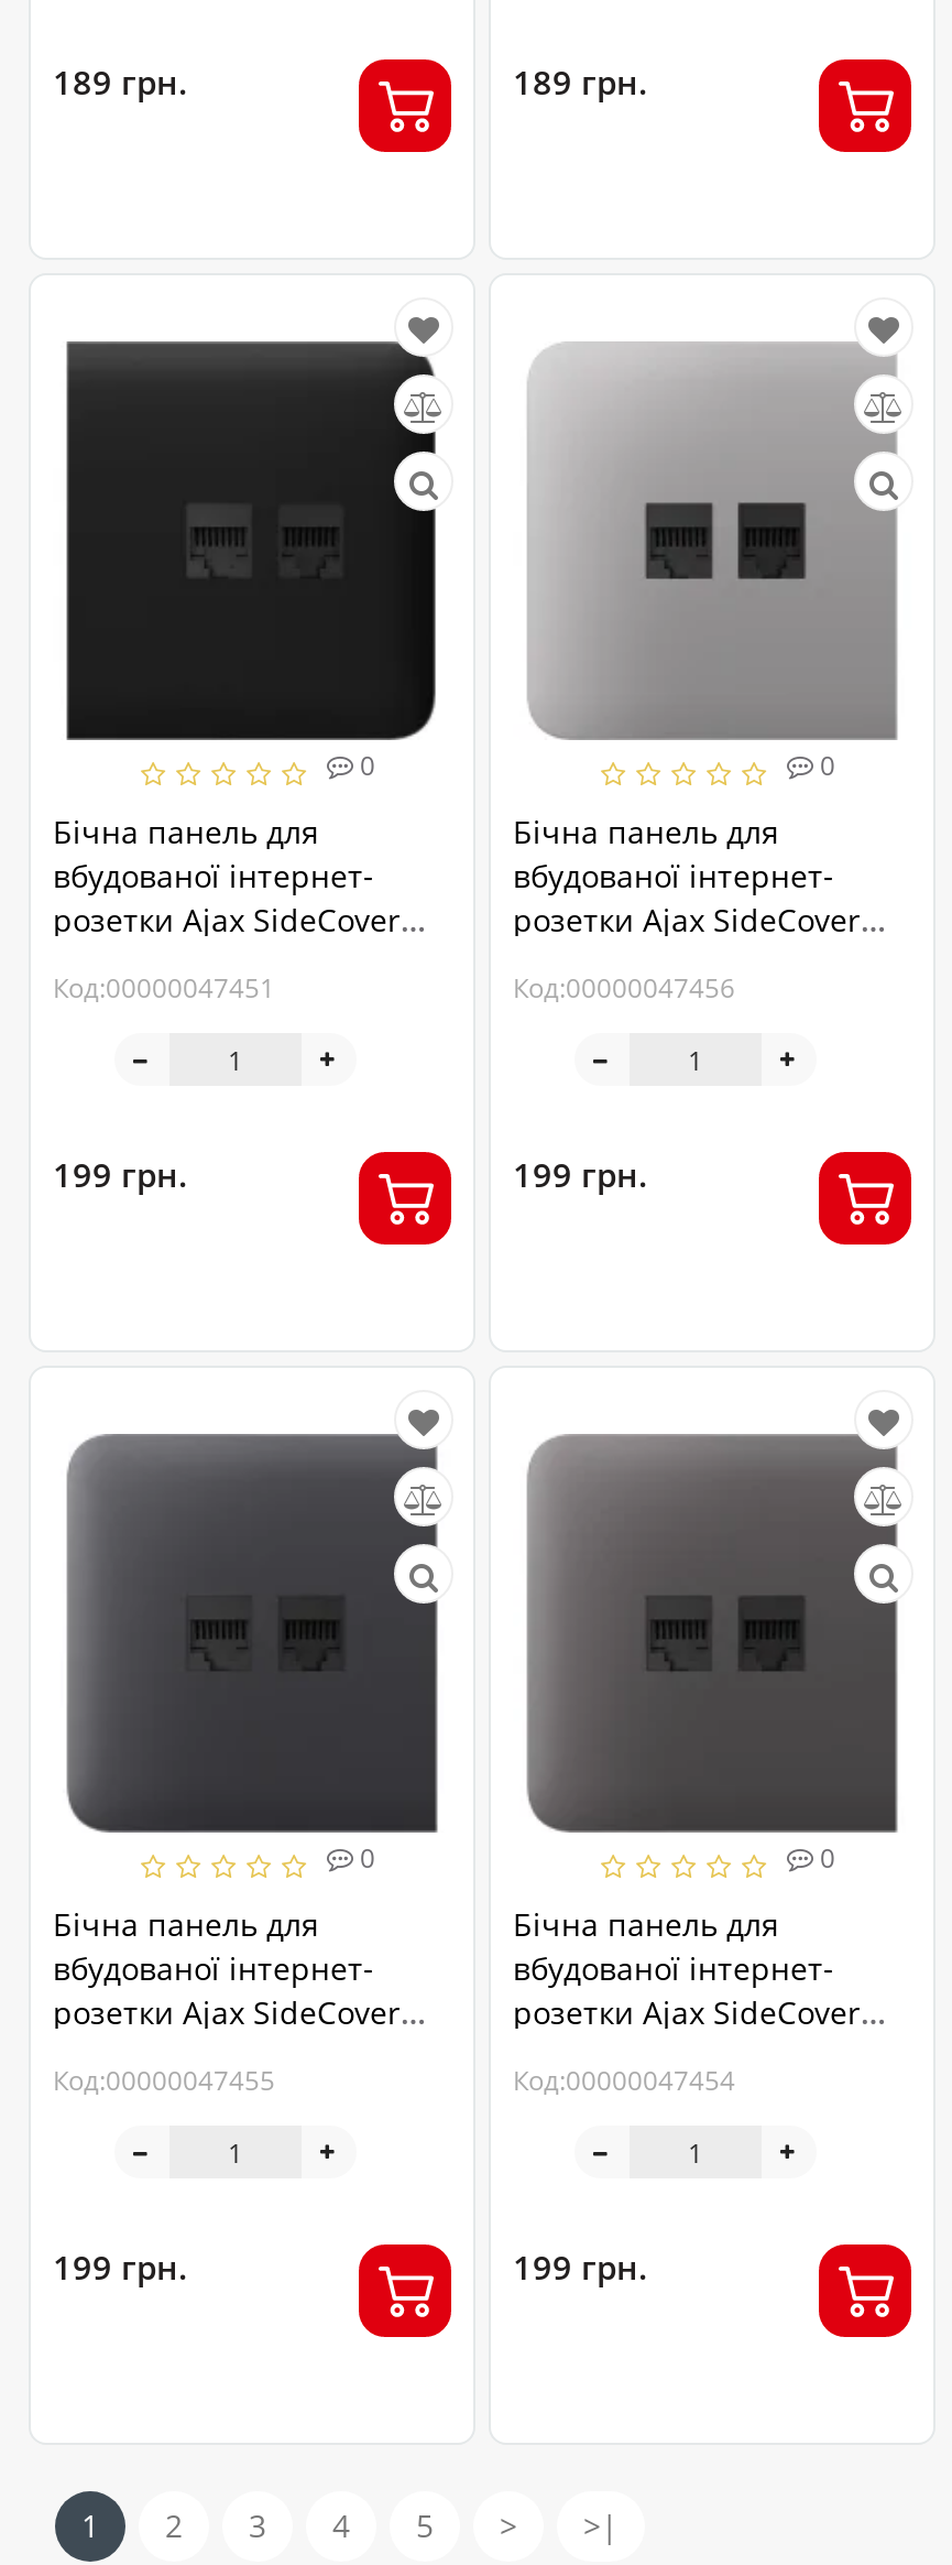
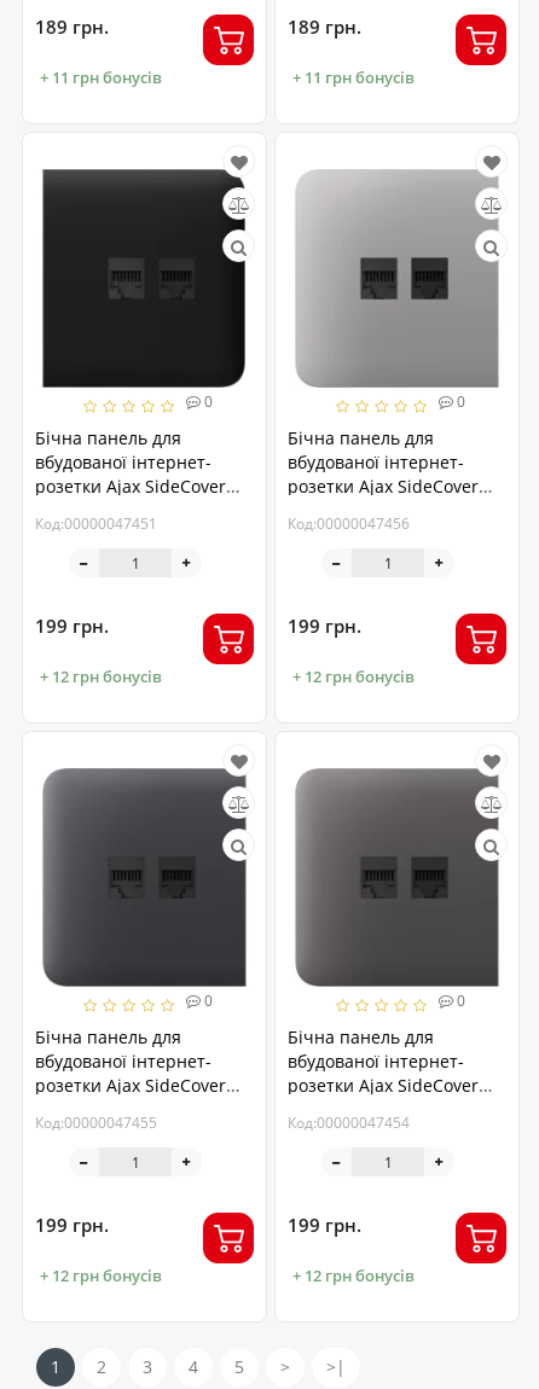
+ + 11 грн бонусів

+ + 11 грн бонусів

+ + 12 грн бонусів

+ + 12 грн бонусів

+ + 12 грн бонусів

+ + 12 грн бонусів
